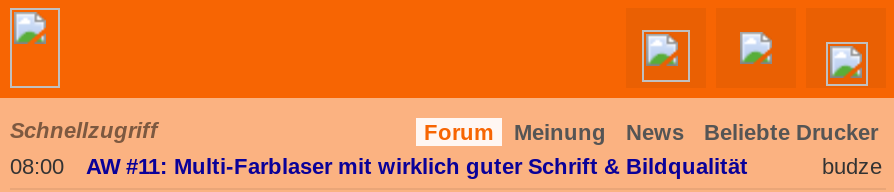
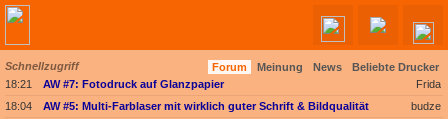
- 08:00
- AW #11: Multi-Farblaser mit wirklich guter Schrift & Bildqualität
+ 18:21
+ AW #7: Fotodruck auf Glanzpapier
+ Frida
+ 18:04
+ AW #5: Multi-Farblaser mit wirklich guter Schrift & Bildqualität
